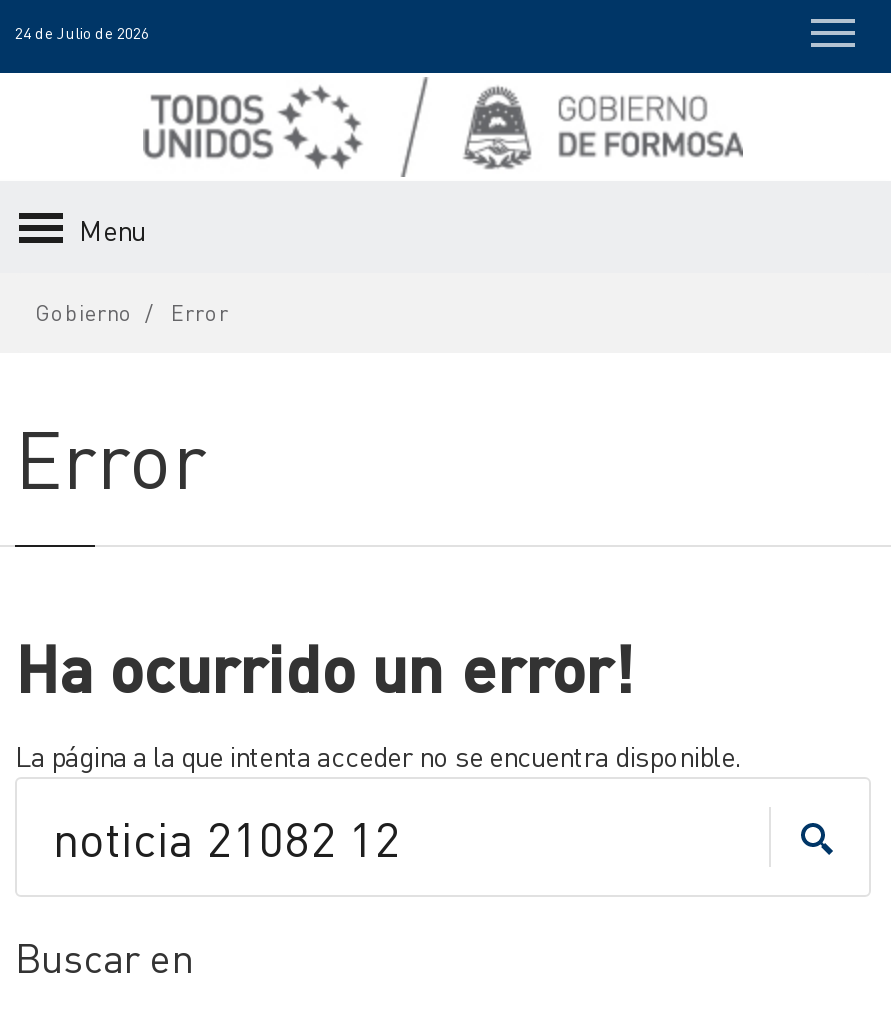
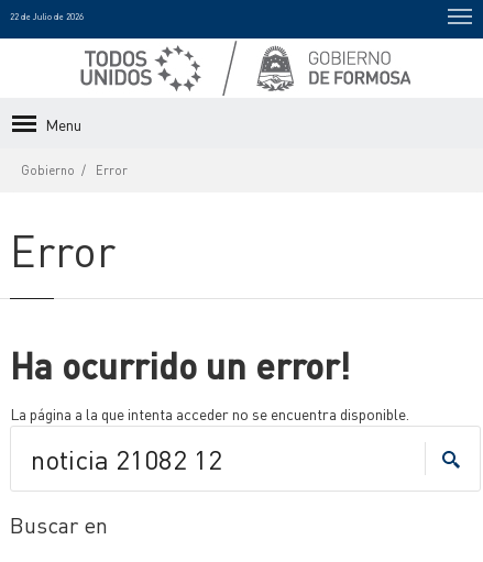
- 24 de Julio de 2026
+ 22 de Julio de 2026
